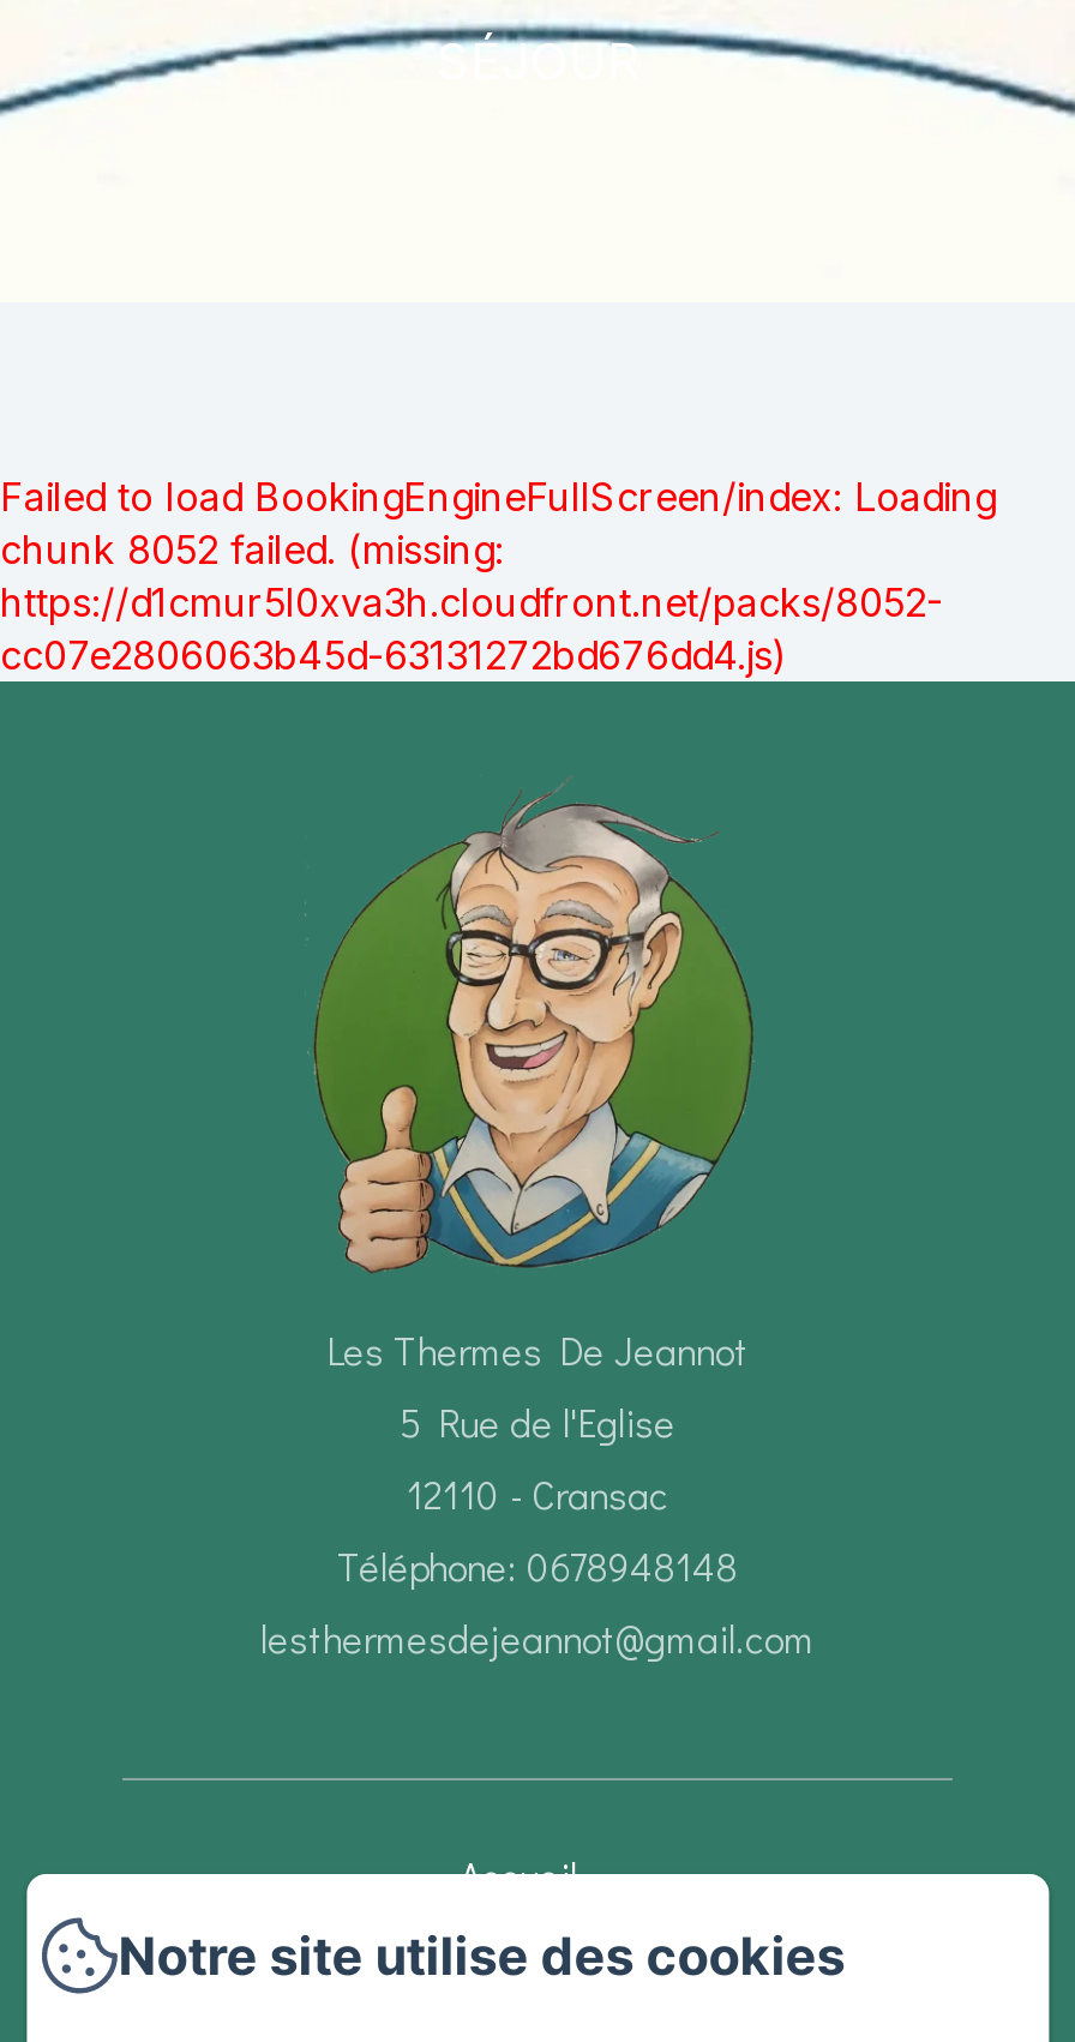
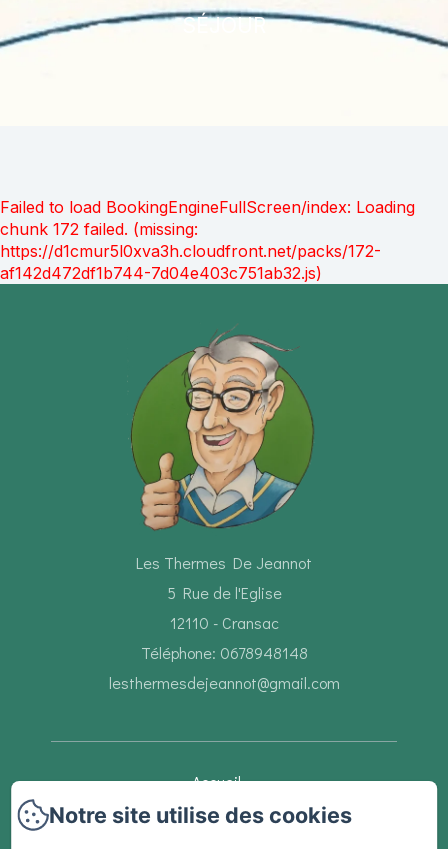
- chunk 8052 failed. (missing:
- https://d1cmur5l0xva3h.cloudfront.net/packs/8052-
- cc07e2806063b45d-63131272bd676dd4.js)
+ chunk 172 failed. (missing:
+ https://d1cmur5l0xva3h.cloudfront.net/packs/172-
+ af142d472df1b744-7d04e403c751ab32.js)
